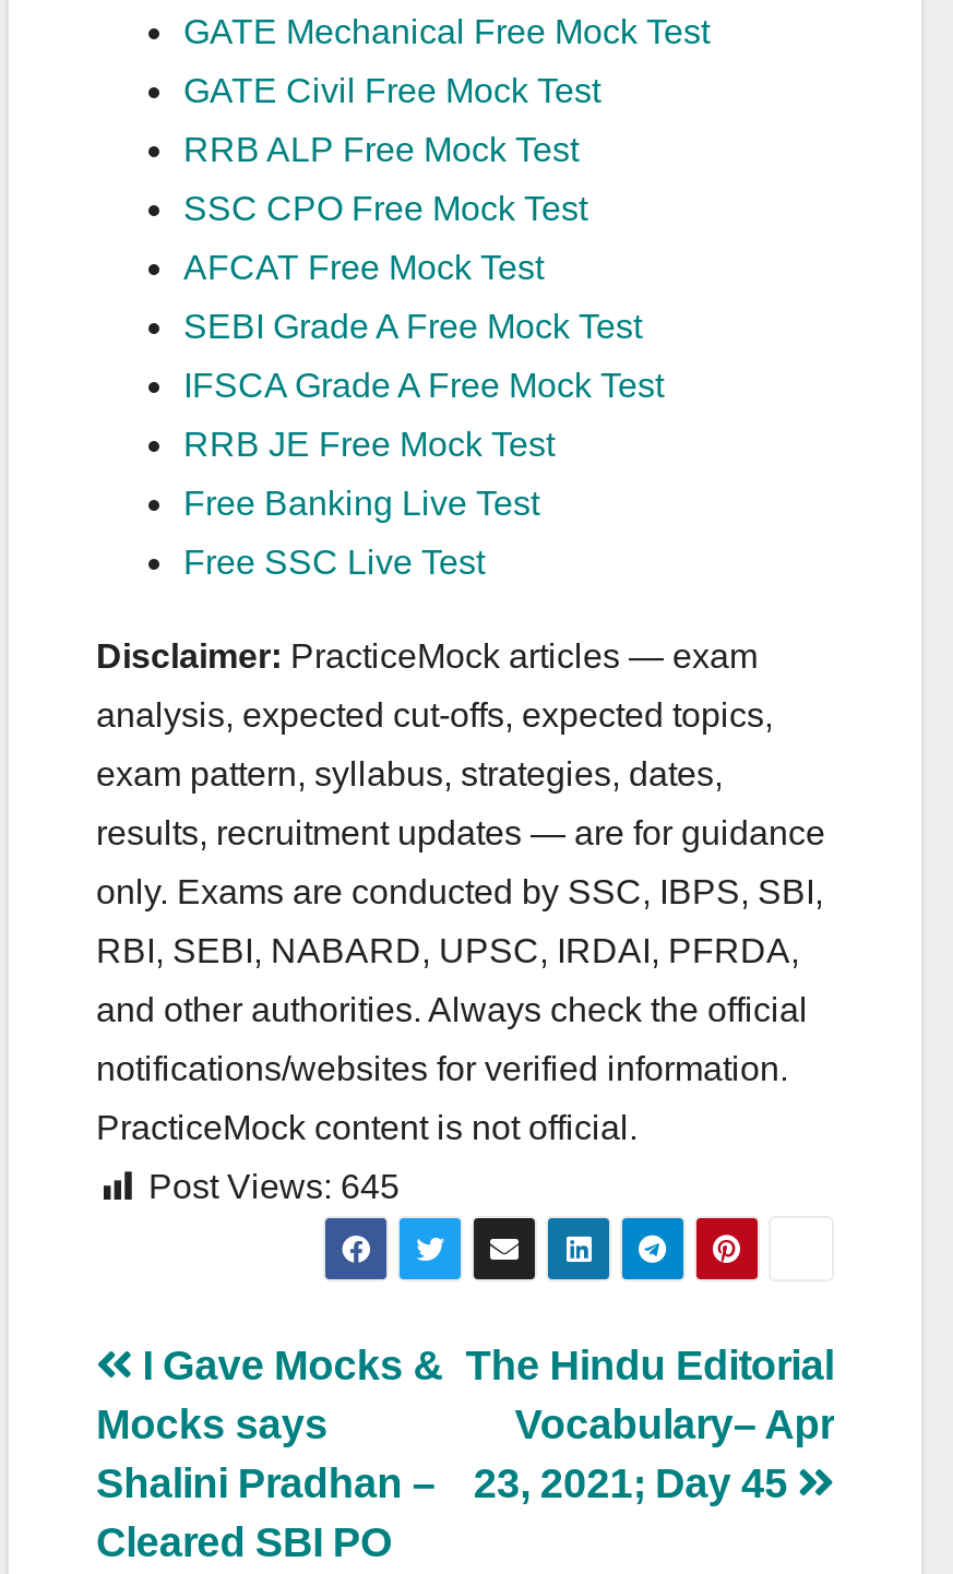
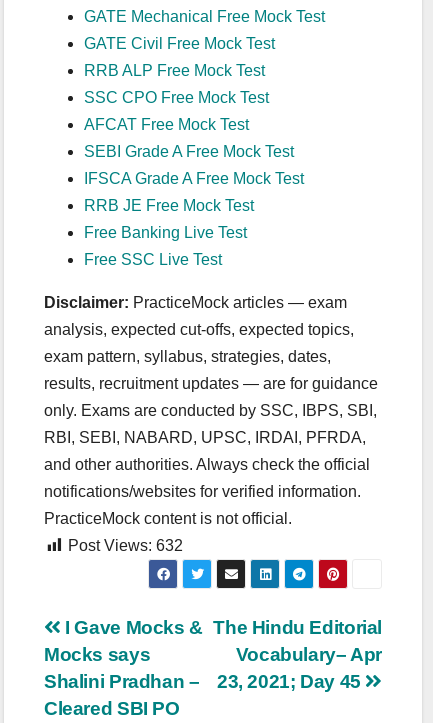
- Post Views: 645
+ Post Views: 632
